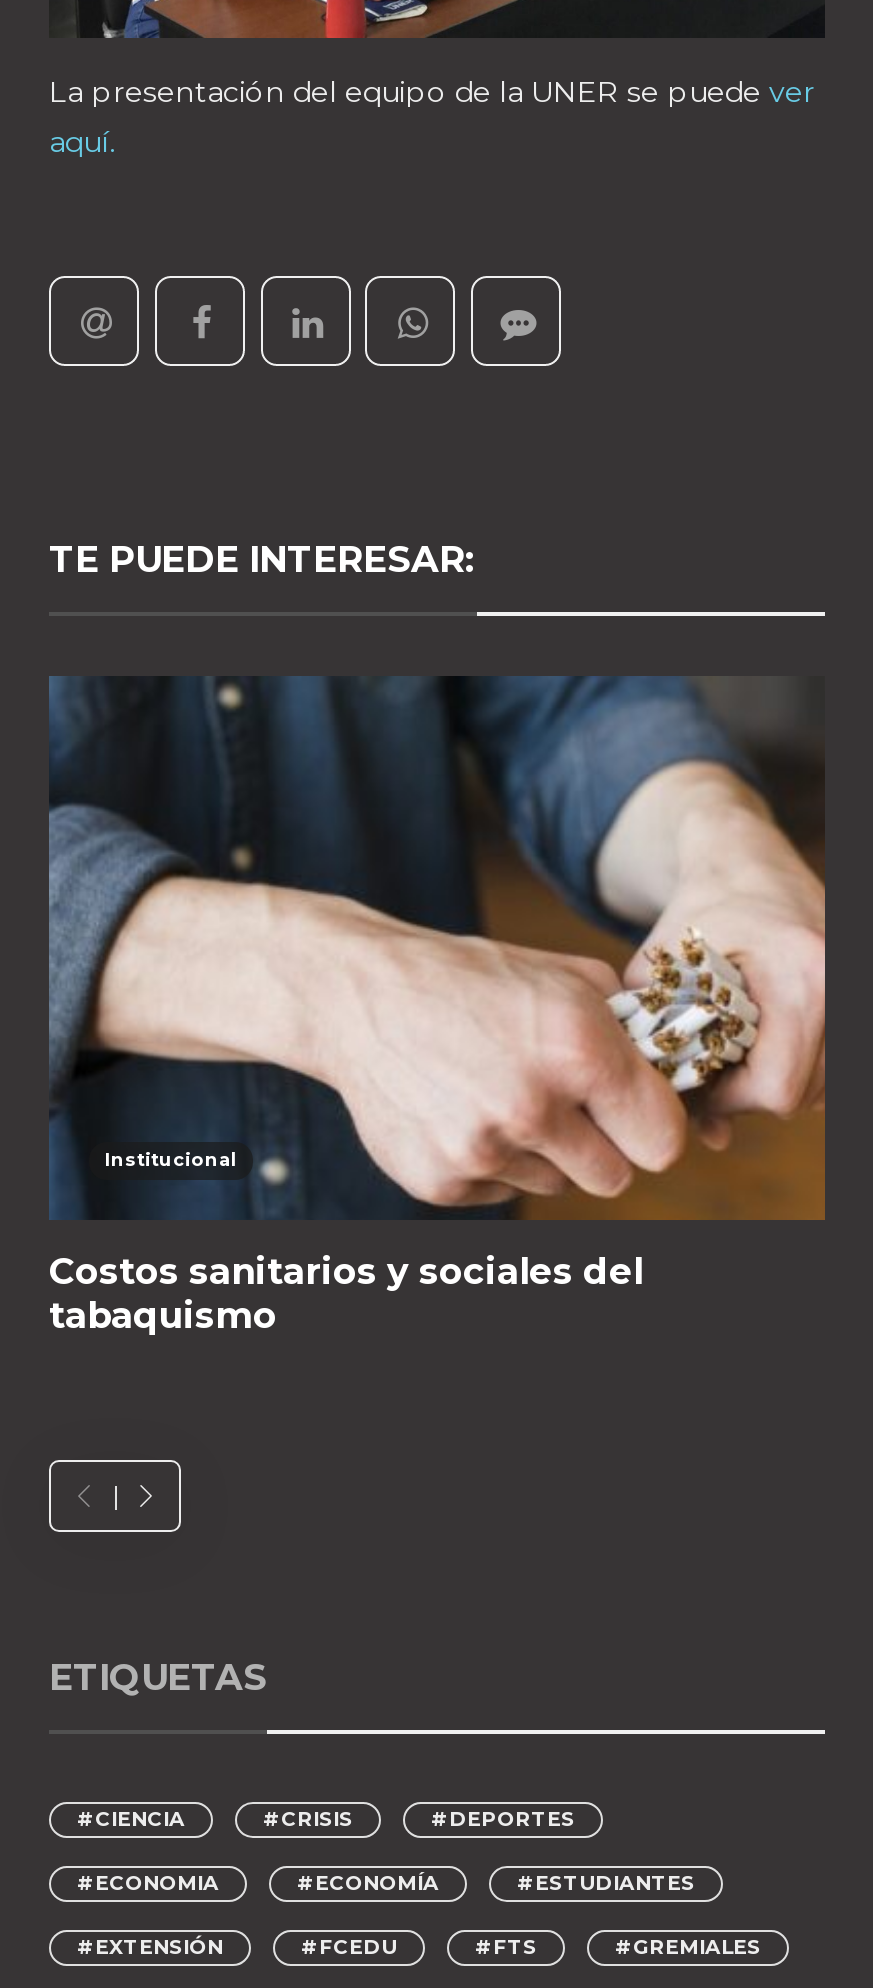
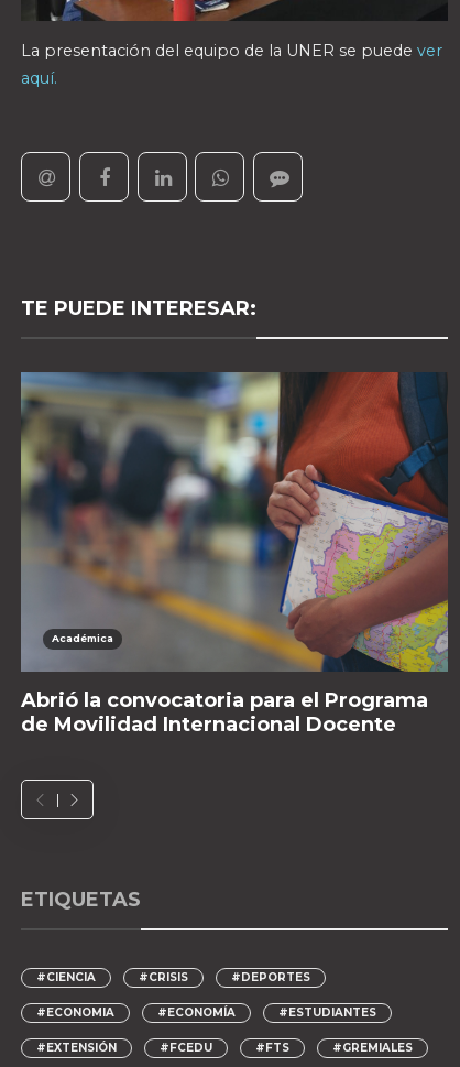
- [image]
- Institucional
+ [image]
+ Académica

- Costos sanitarios y sociales del
- tabaquismo
+ Abrió la convocatoria para el Programa
+ de Movilidad Internacional Docente
